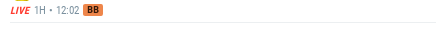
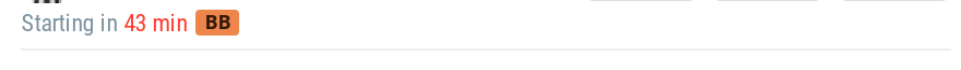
- LIVE 1H • 12:02
+ Starting in 43 min
